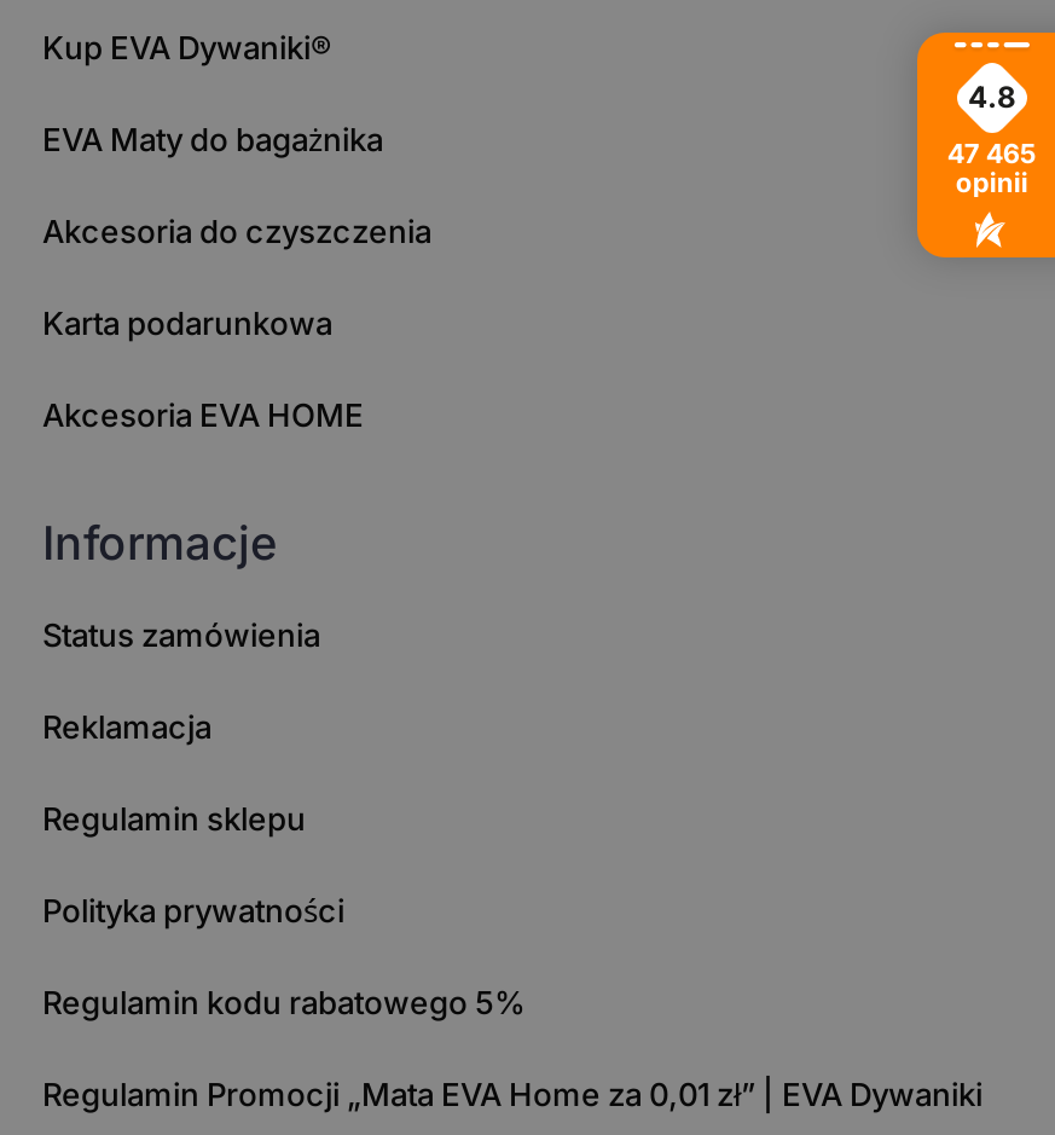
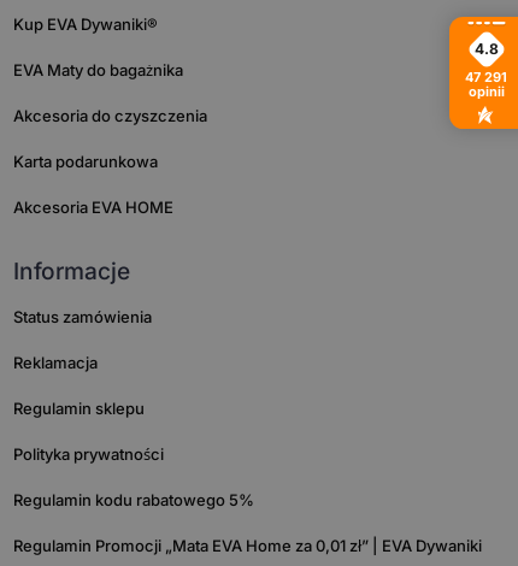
- 47 465
+ 47 291
